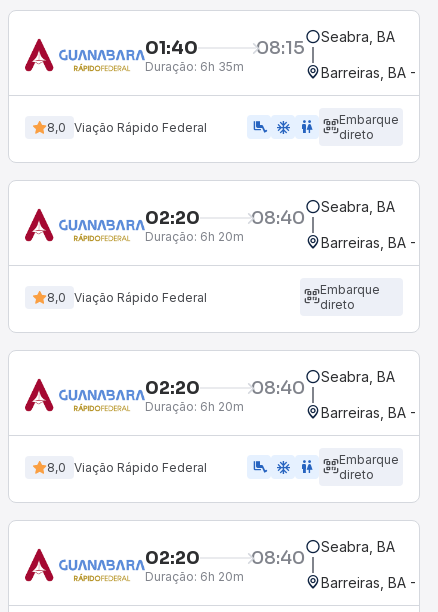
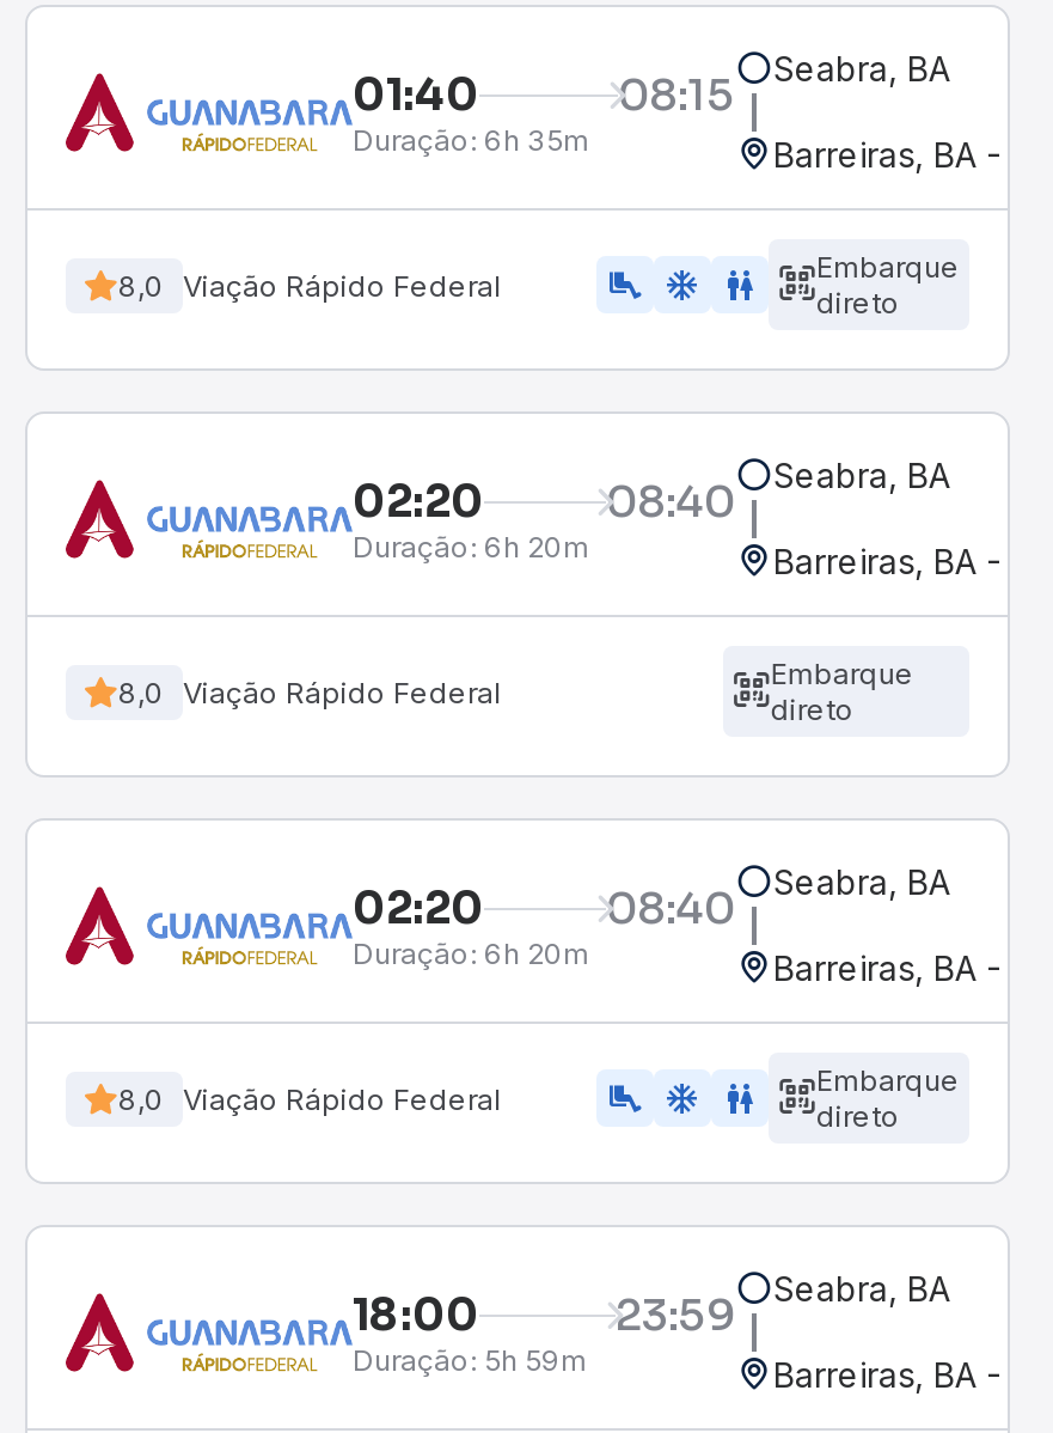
- 08:40 Seabra, BA
+ 23:59 Seabra, BA

- 02:20
+ 18:00

- Duração: 6h 20m
+ Duração: 5h 59m
